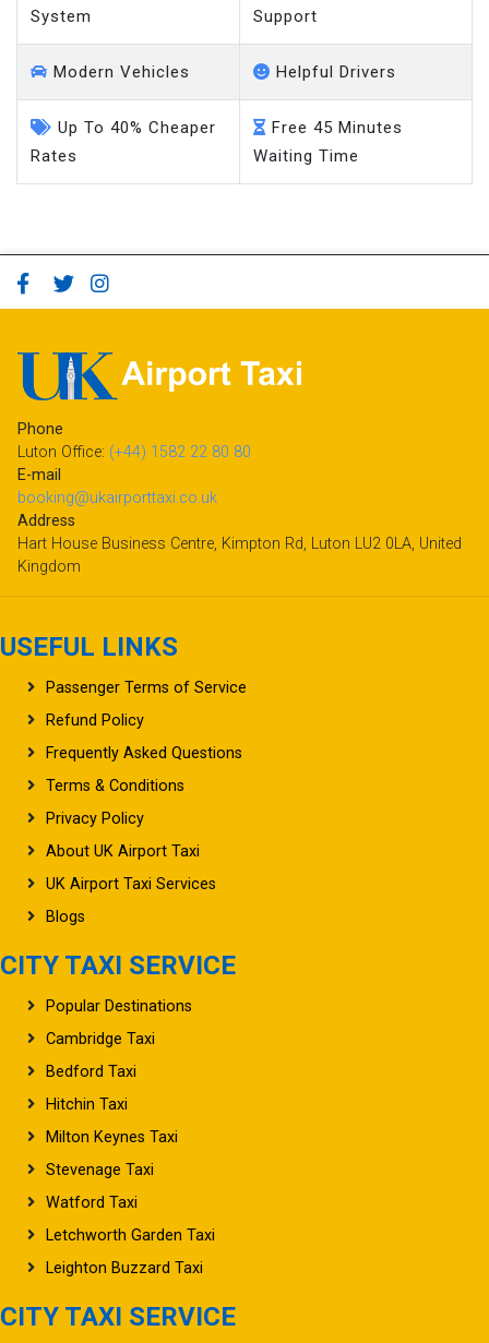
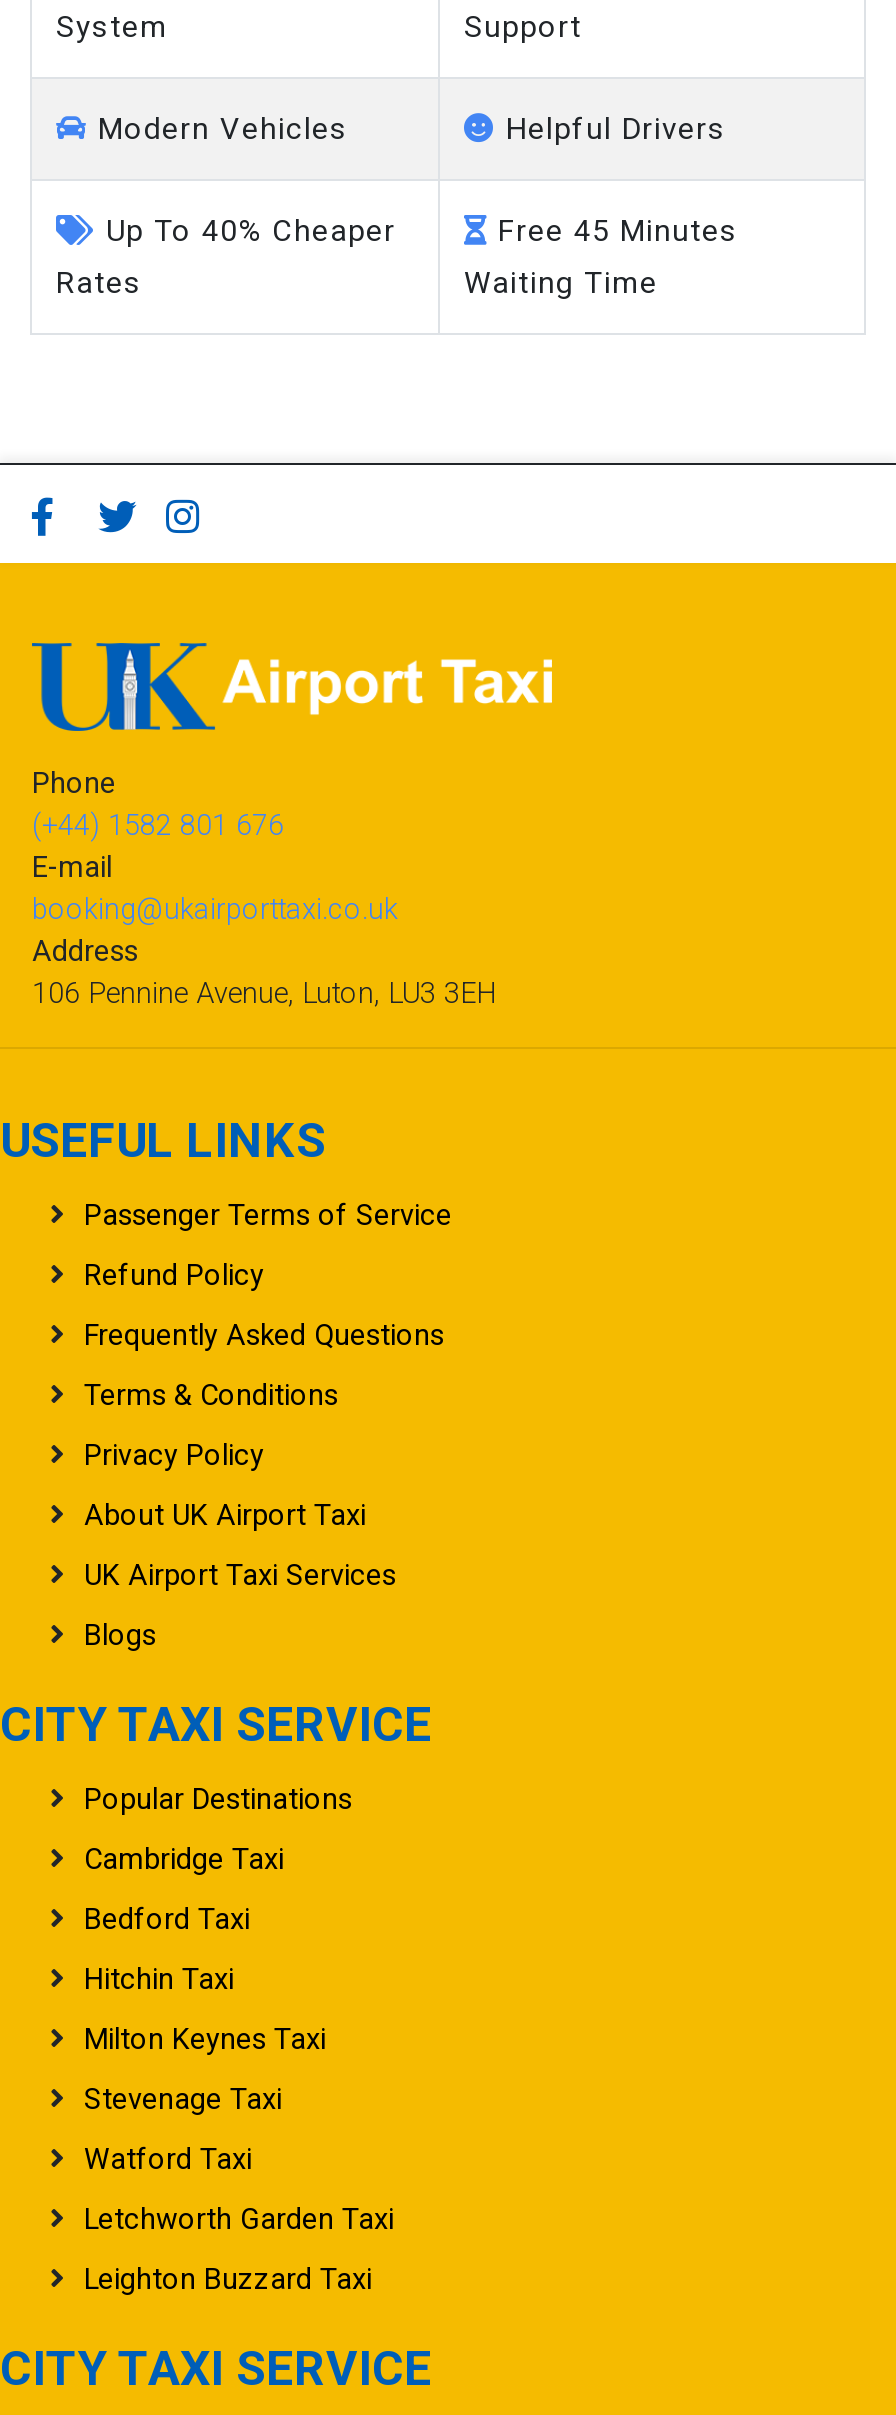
- Luton Office: (+44) 1582 22 80 80
+ (+44) 1582 801 676

- Hart House Business Centre, Kimpton Rd, Luton LU2 0LA, United
- Kingdom
+ 106 Pennine Avenue, Luton, LU3 3EH
